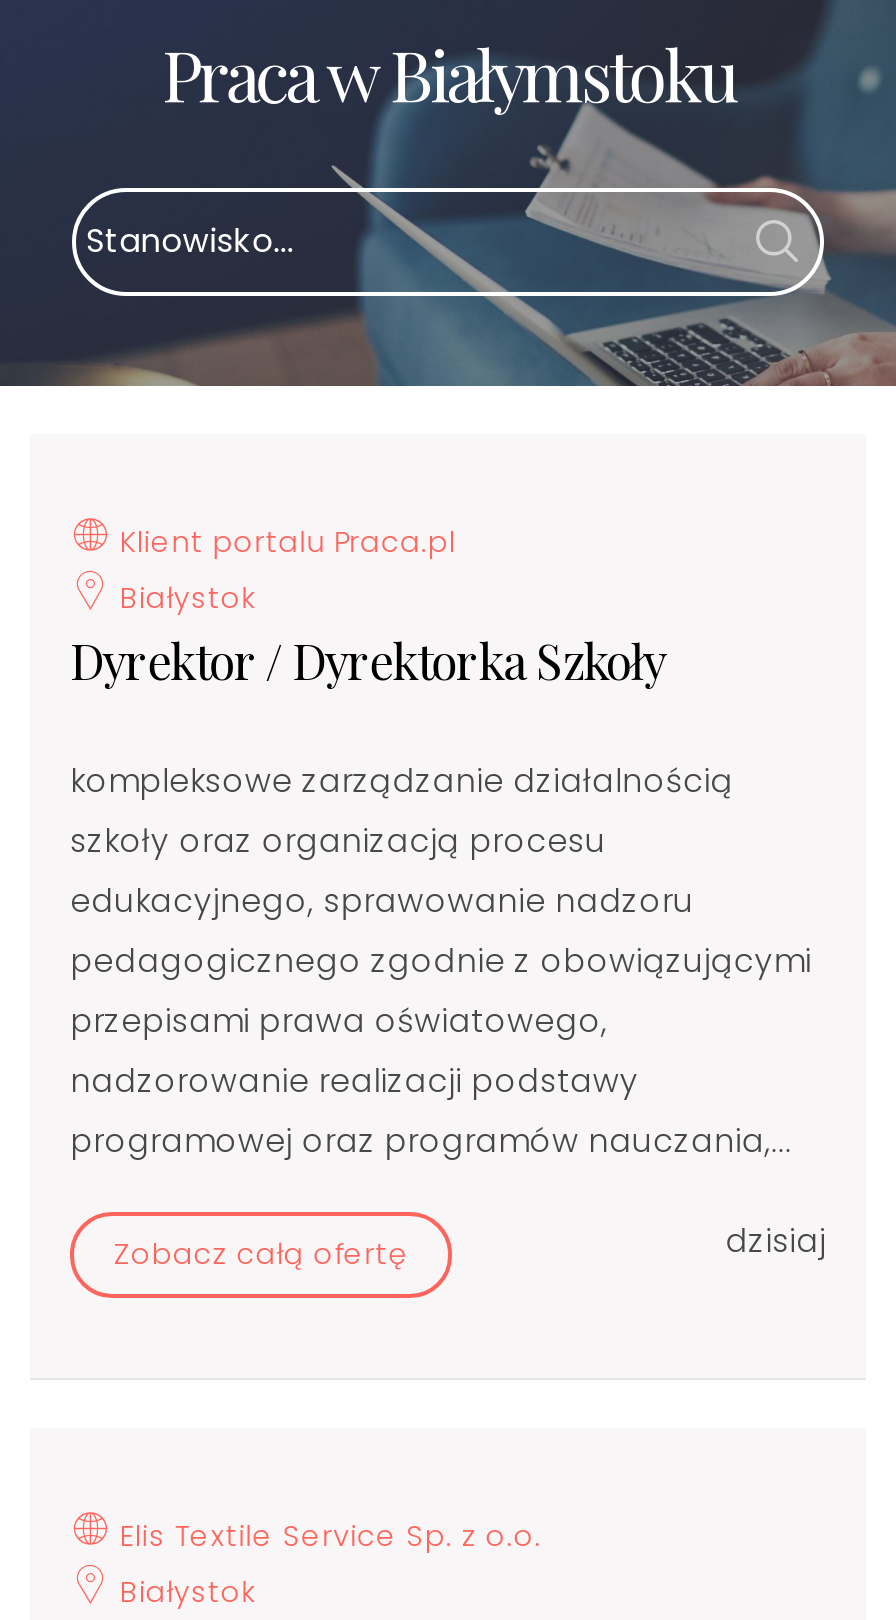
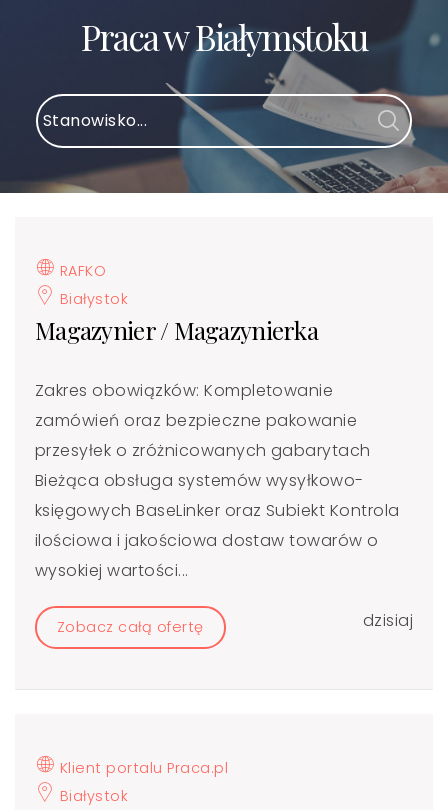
+ RAFKO

moved down: Klient portalu Praca.pl

- Dyrektor / Dyrektorka Szkoły
+ Magazynier / Magazynierka

- kompleksowe zarządzanie działalnością
- szkoły oraz organizacją procesu
- edukacyjnego, sprawowanie nadzoru
- pedagogicznego zgodnie z obowiązującymi
- przepisami prawa oświatowego,
- nadzorowanie realizacji podstawy
- programowej oraz programów nauczania,...
+ Zakres obowiązków: Kompletowanie
+ zamówień oraz bezpieczne pakowanie
+ przesyłek o zróżnicowanych gabarytach
+ Bieżąca obsługa systemów wysyłkowo-
+ księgowych BaseLinker oraz Subiekt Kontrola
+ ilościowa i jakościowa dostaw towarów o
+ wysokiej wartości...

- Elis Textile Service Sp. z o.o.
